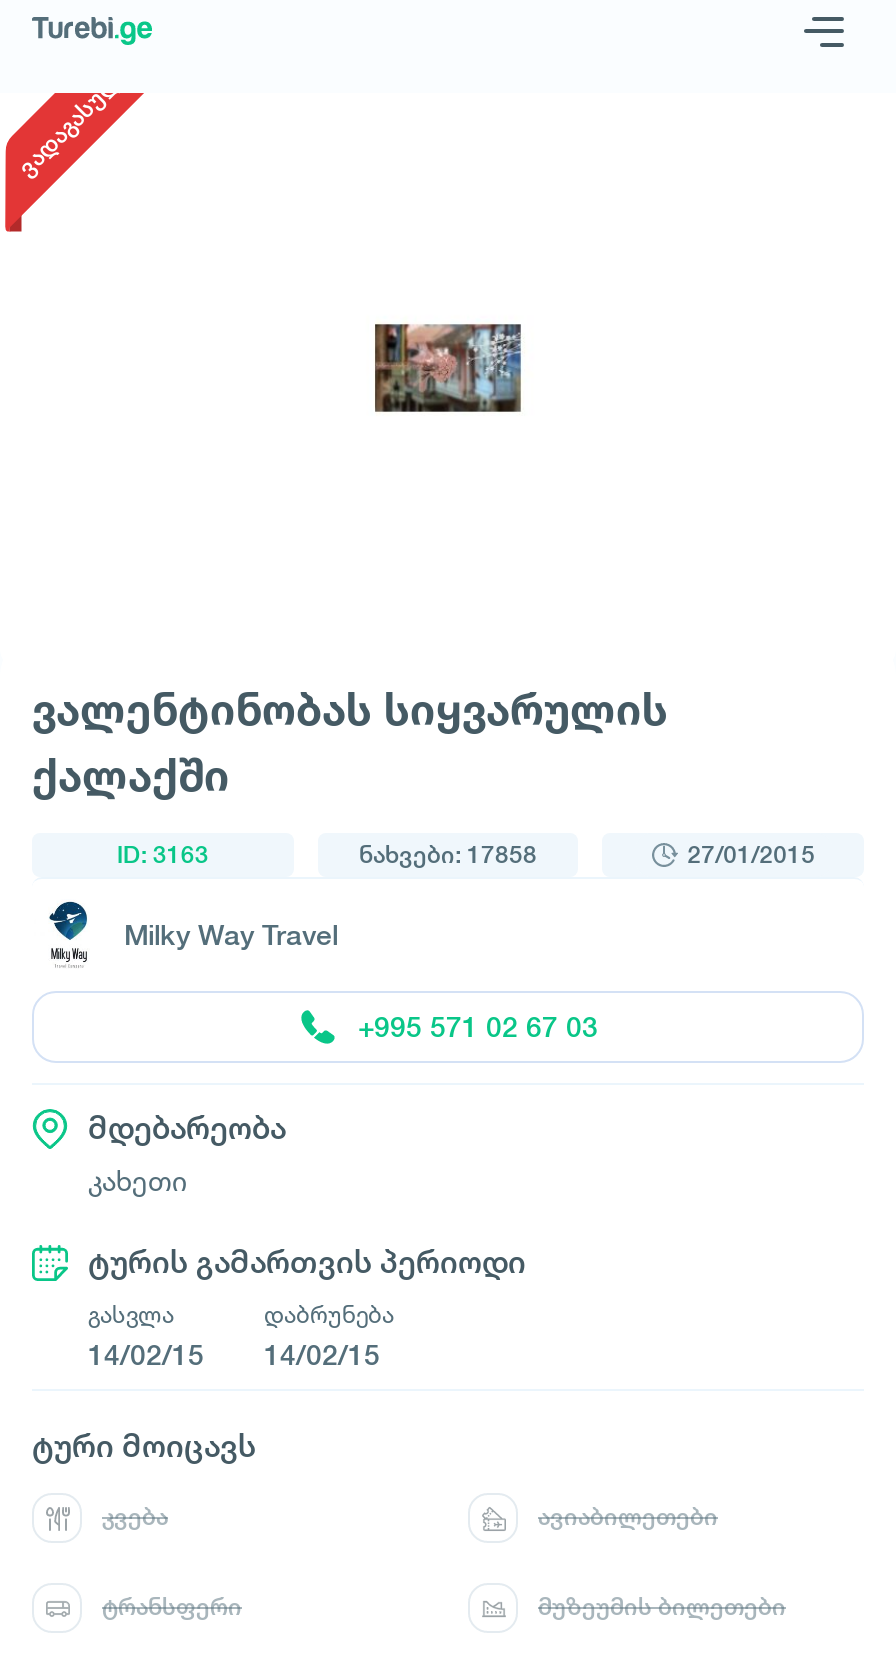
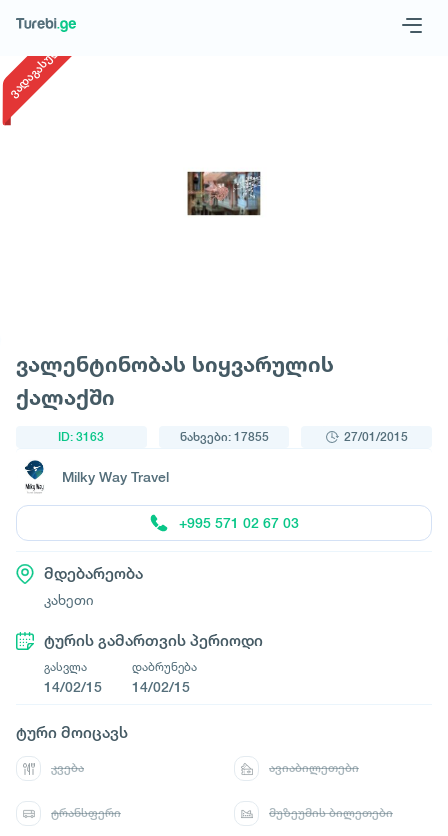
- ნახვები: 17858
+ ნახვები: 17855
